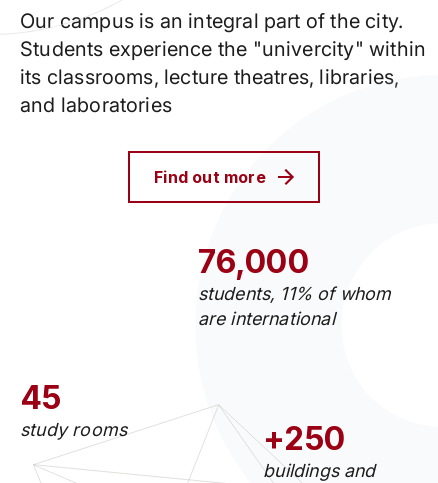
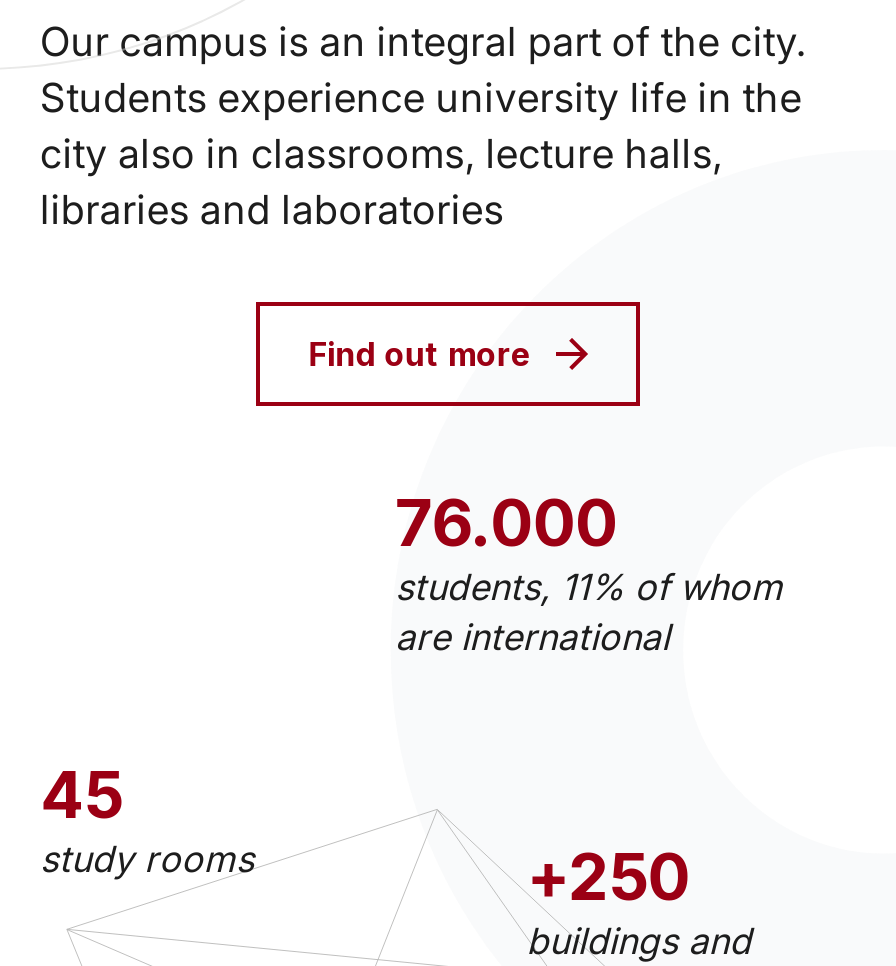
- Students experience the "univercity" within
- its classrooms, lecture theatres, libraries,
- and laboratories
+ Students experience university life in the
+ city also in classrooms, lecture halls,
+ libraries and laboratories

- 76,000
+ 76.000
